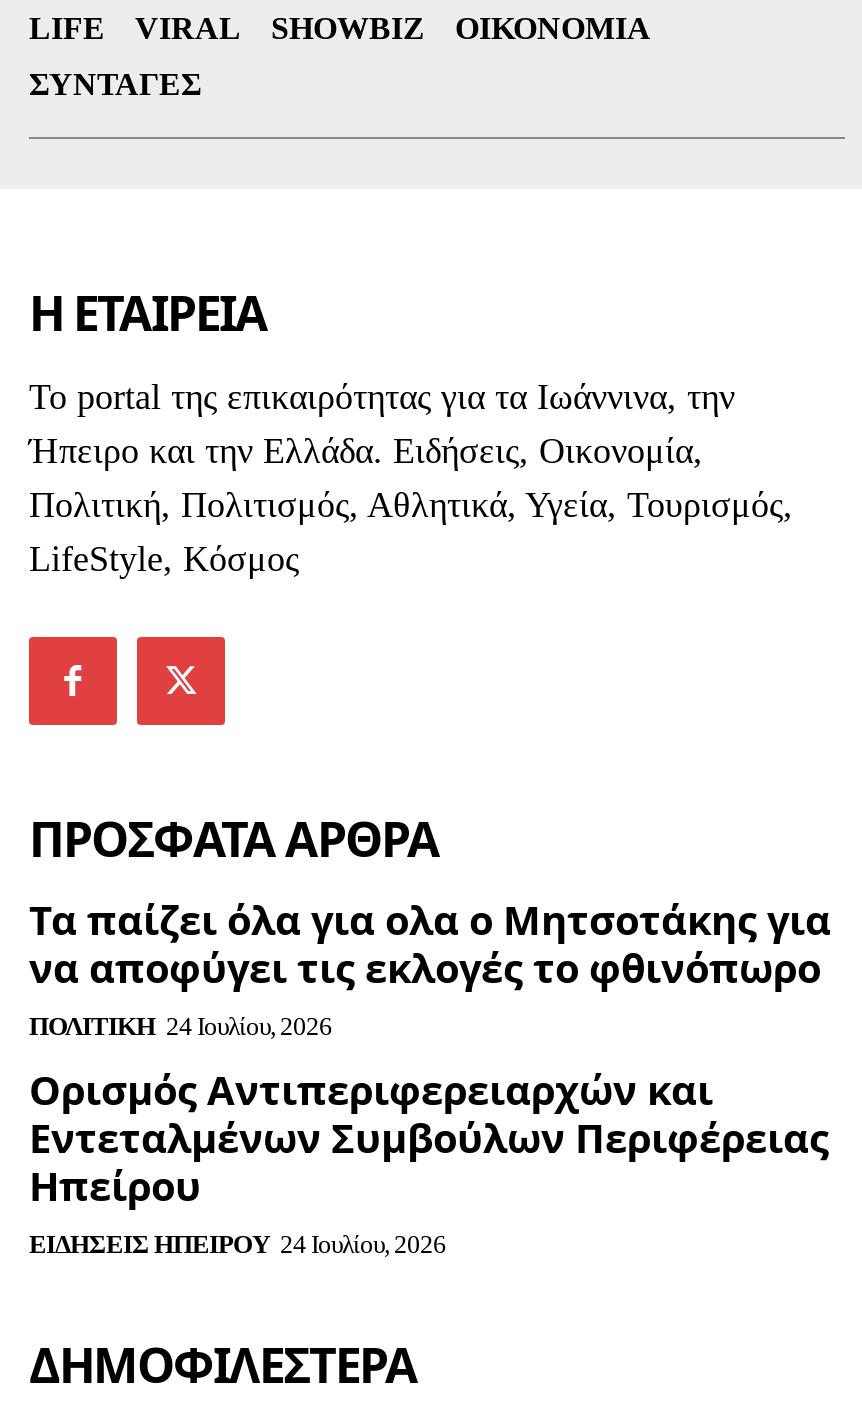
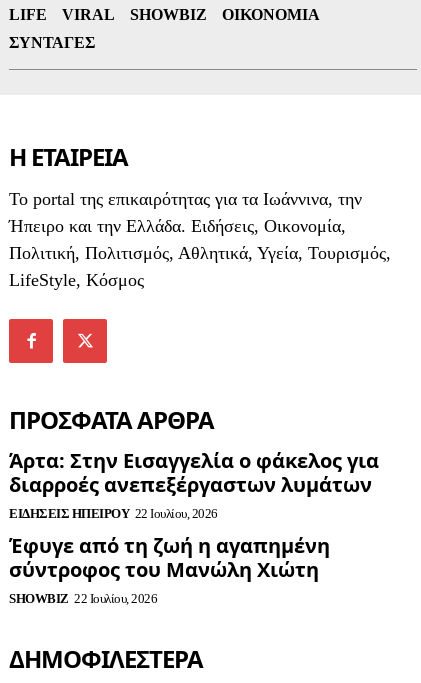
- Τα παίζει όλα για ολα ο Μητσοτάκης για
- να αποφύγει τις εκλογές το φθινόπωρο
- ΠΟΛΙΤΙΚΉ 24 Ιουλίου, 2026
- Ορισμός Αντιπεριφερειαρχών και
- Εντεταλμένων Συμβούλων Περιφέρειας
- Ηπείρου
- ΕΙΔΉΣΕΙΣ ΗΠΕΊΡΟΥ 24 Ιουλίου, 2026
+ Άρτα: Στην Εισαγγελία ο φάκελος για
+ διαρροές ανεπεξέργαστων λυμάτων
+ ΕΙΔΉΣΕΙΣ ΗΠΕΊΡΟΥ 22 Ιουλίου, 2026
+ Έφυγε από τη ζωή η αγαπημένη
+ σύντροφος του Μανώλη Χιώτη
+ SHOWBIZ 22 Ιουλίου, 2026
